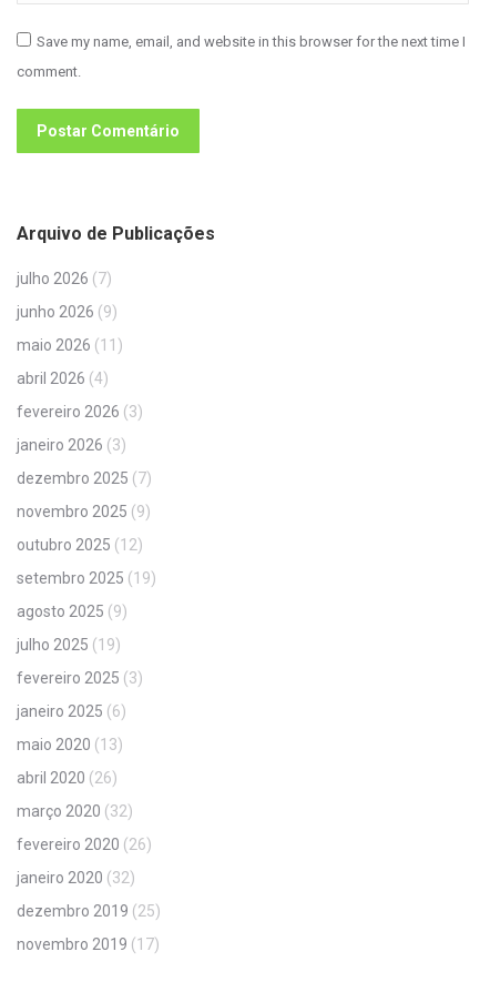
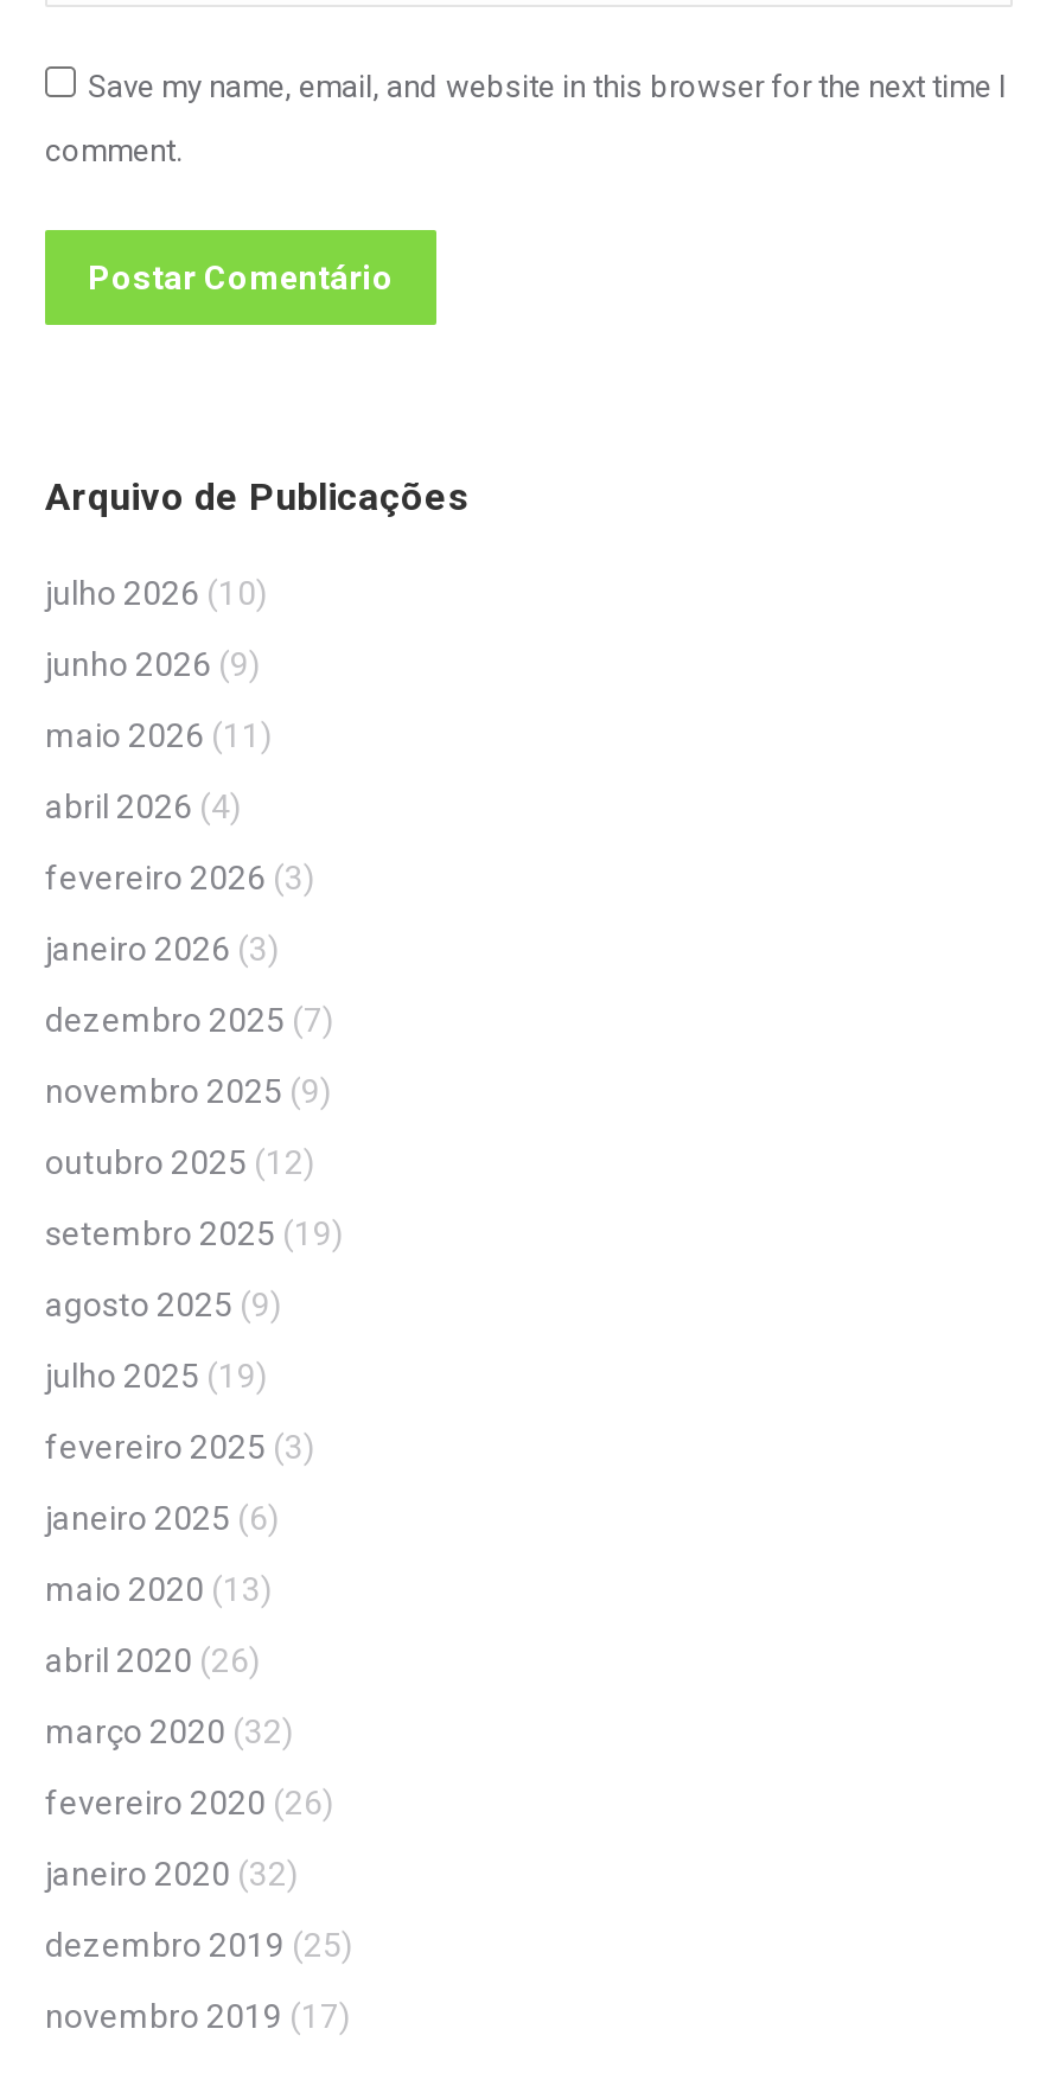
- julho 2026 (7)
+ julho 2026 (10)
